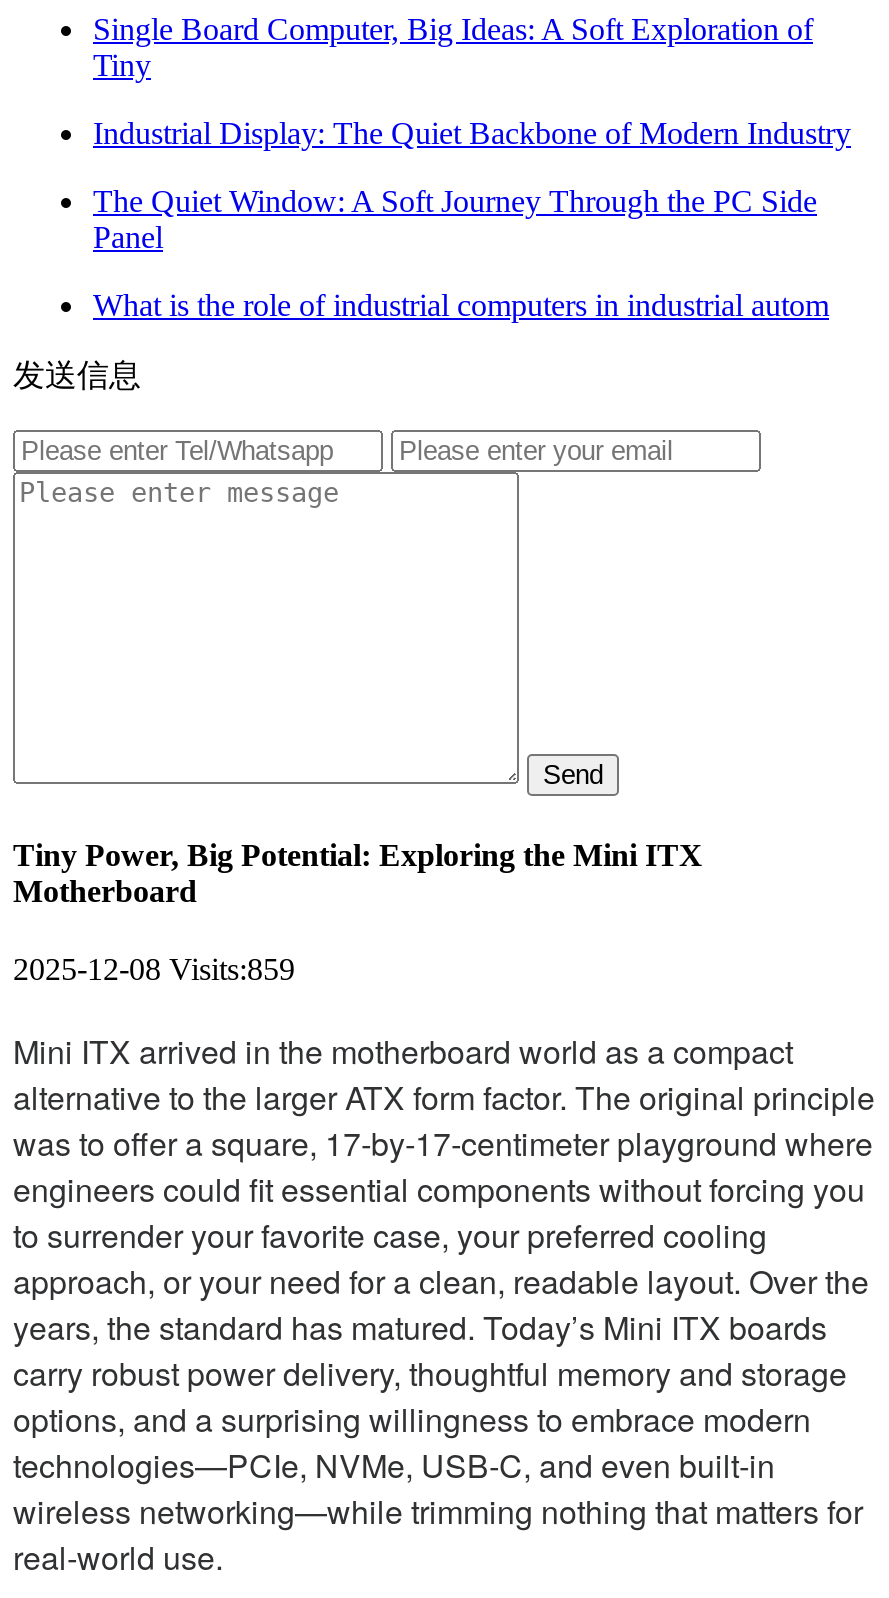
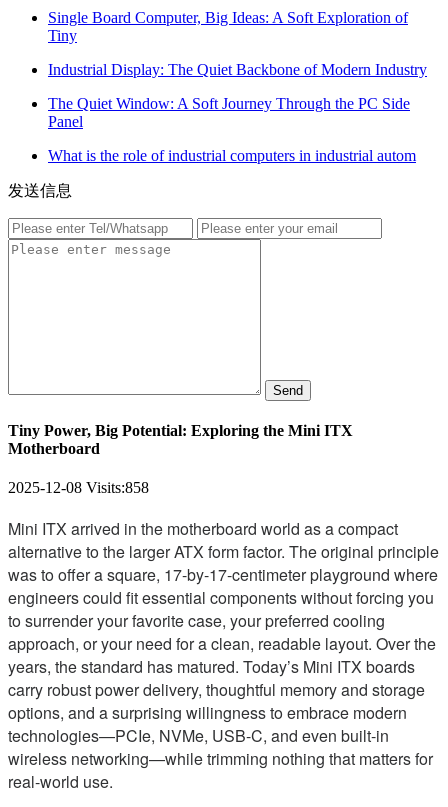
- 2025-12-08 Visits:859
+ 2025-12-08 Visits:858
